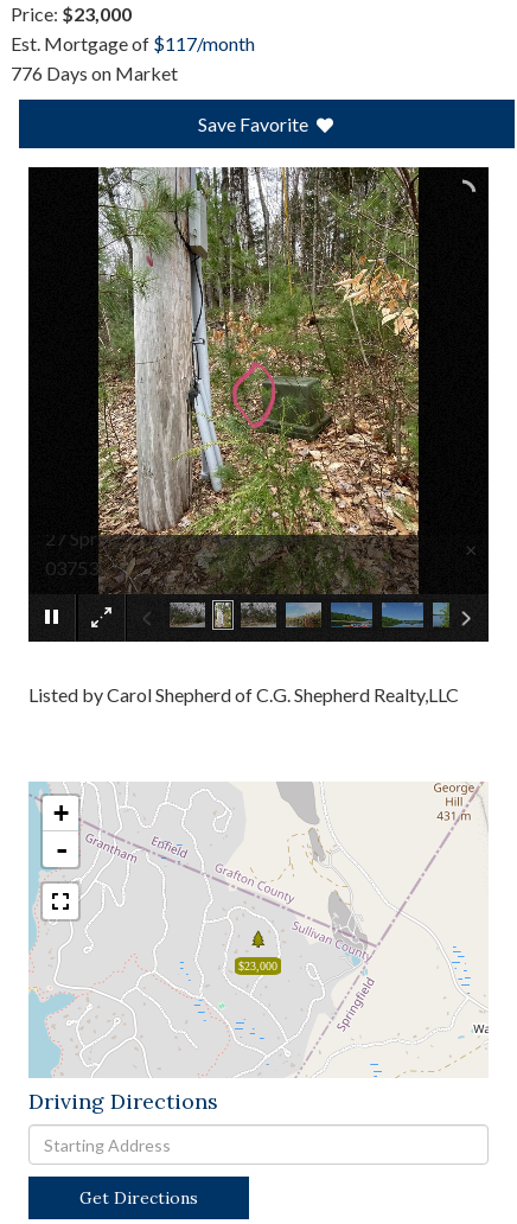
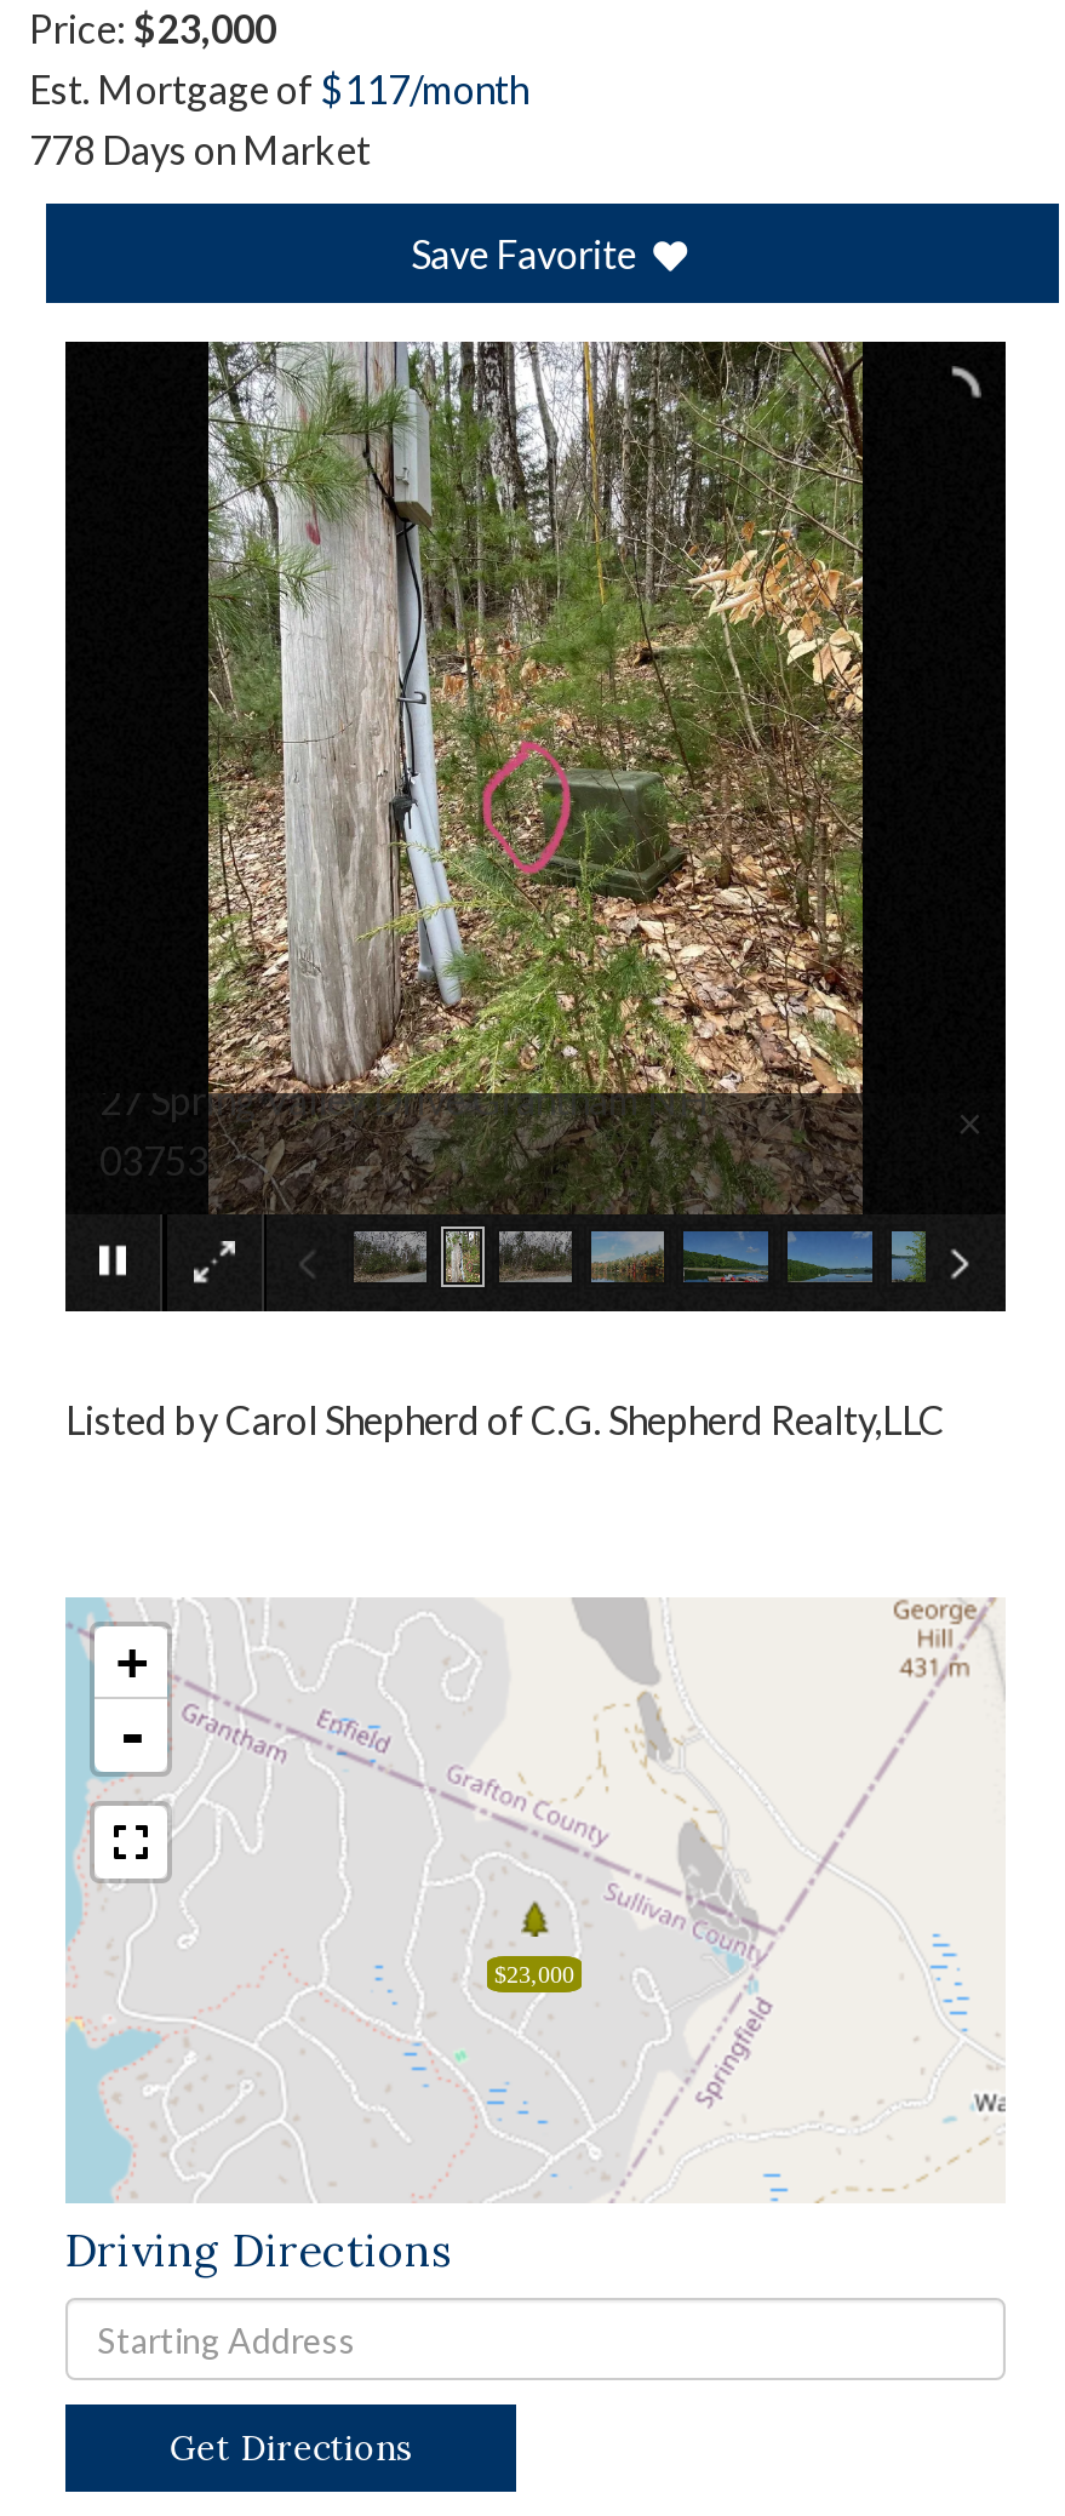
- 776 Days on Market
+ 778 Days on Market
